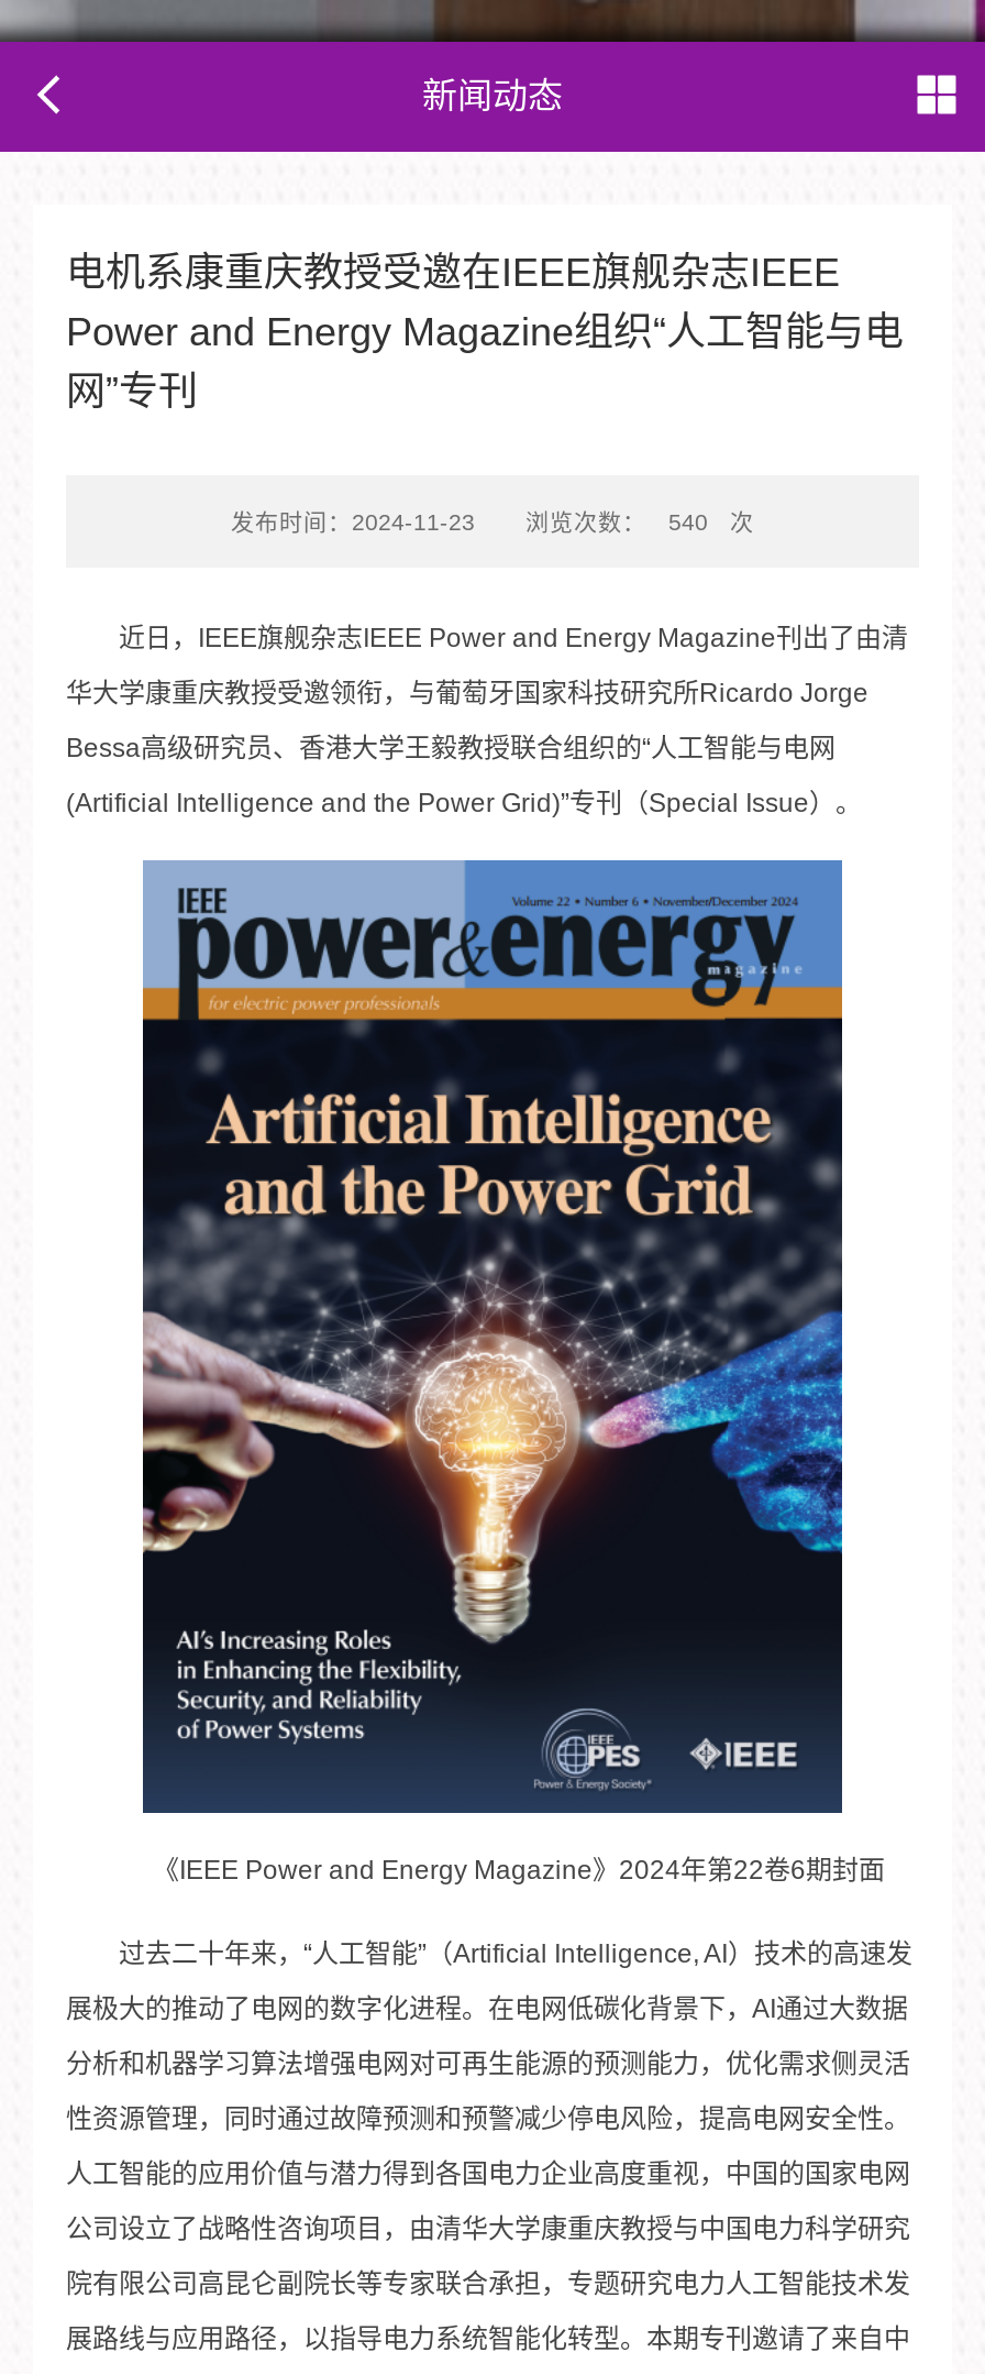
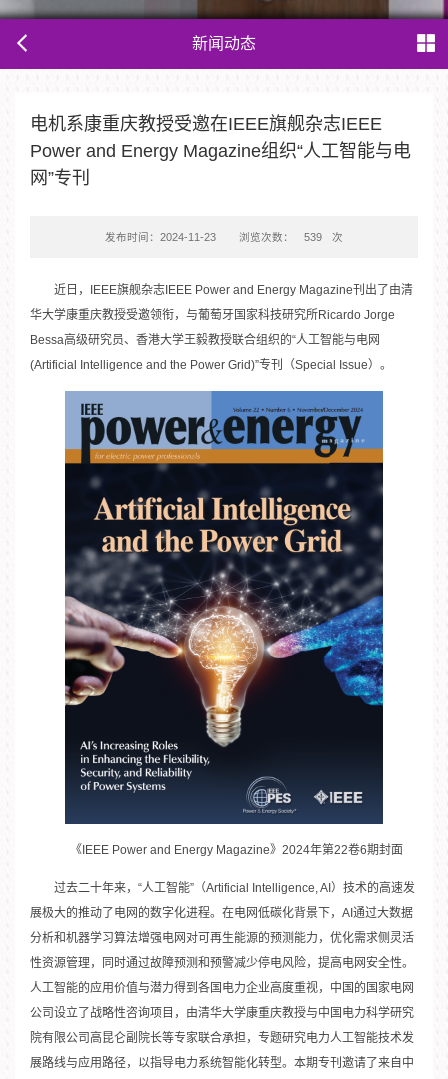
- 发布时间：2024-11-23 浏览次数： 540 次
+ 发布时间：2024-11-23 浏览次数： 539 次
